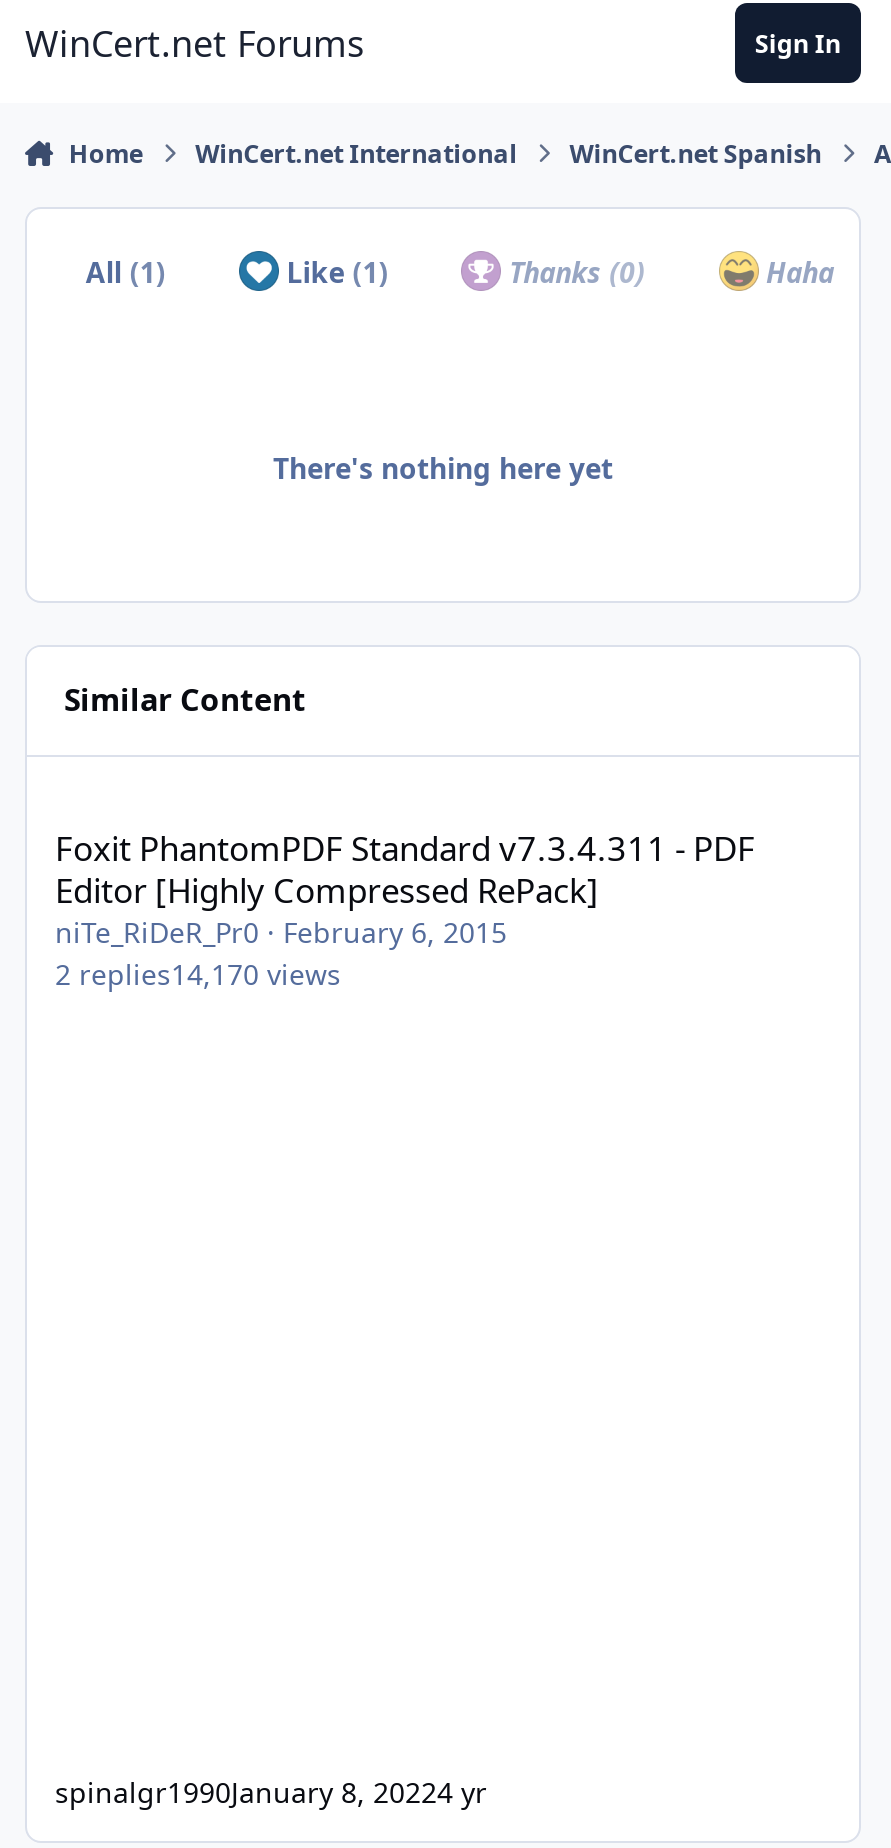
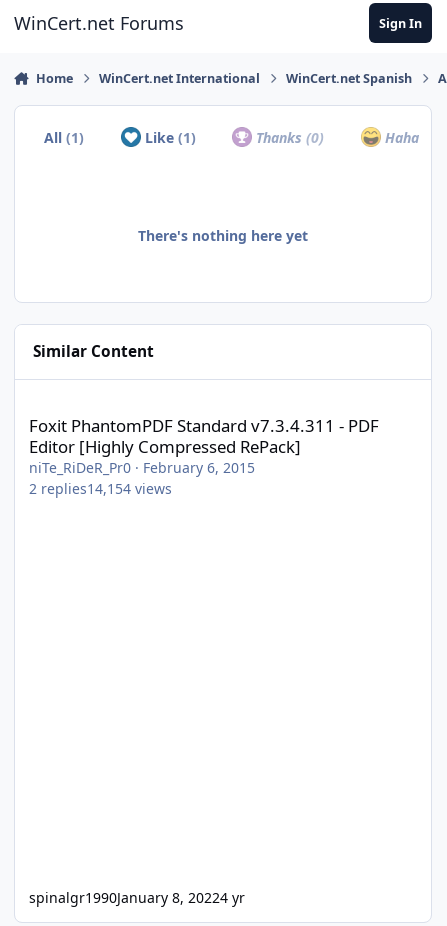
- 2 replies14,170 views
+ 2 replies14,154 views
